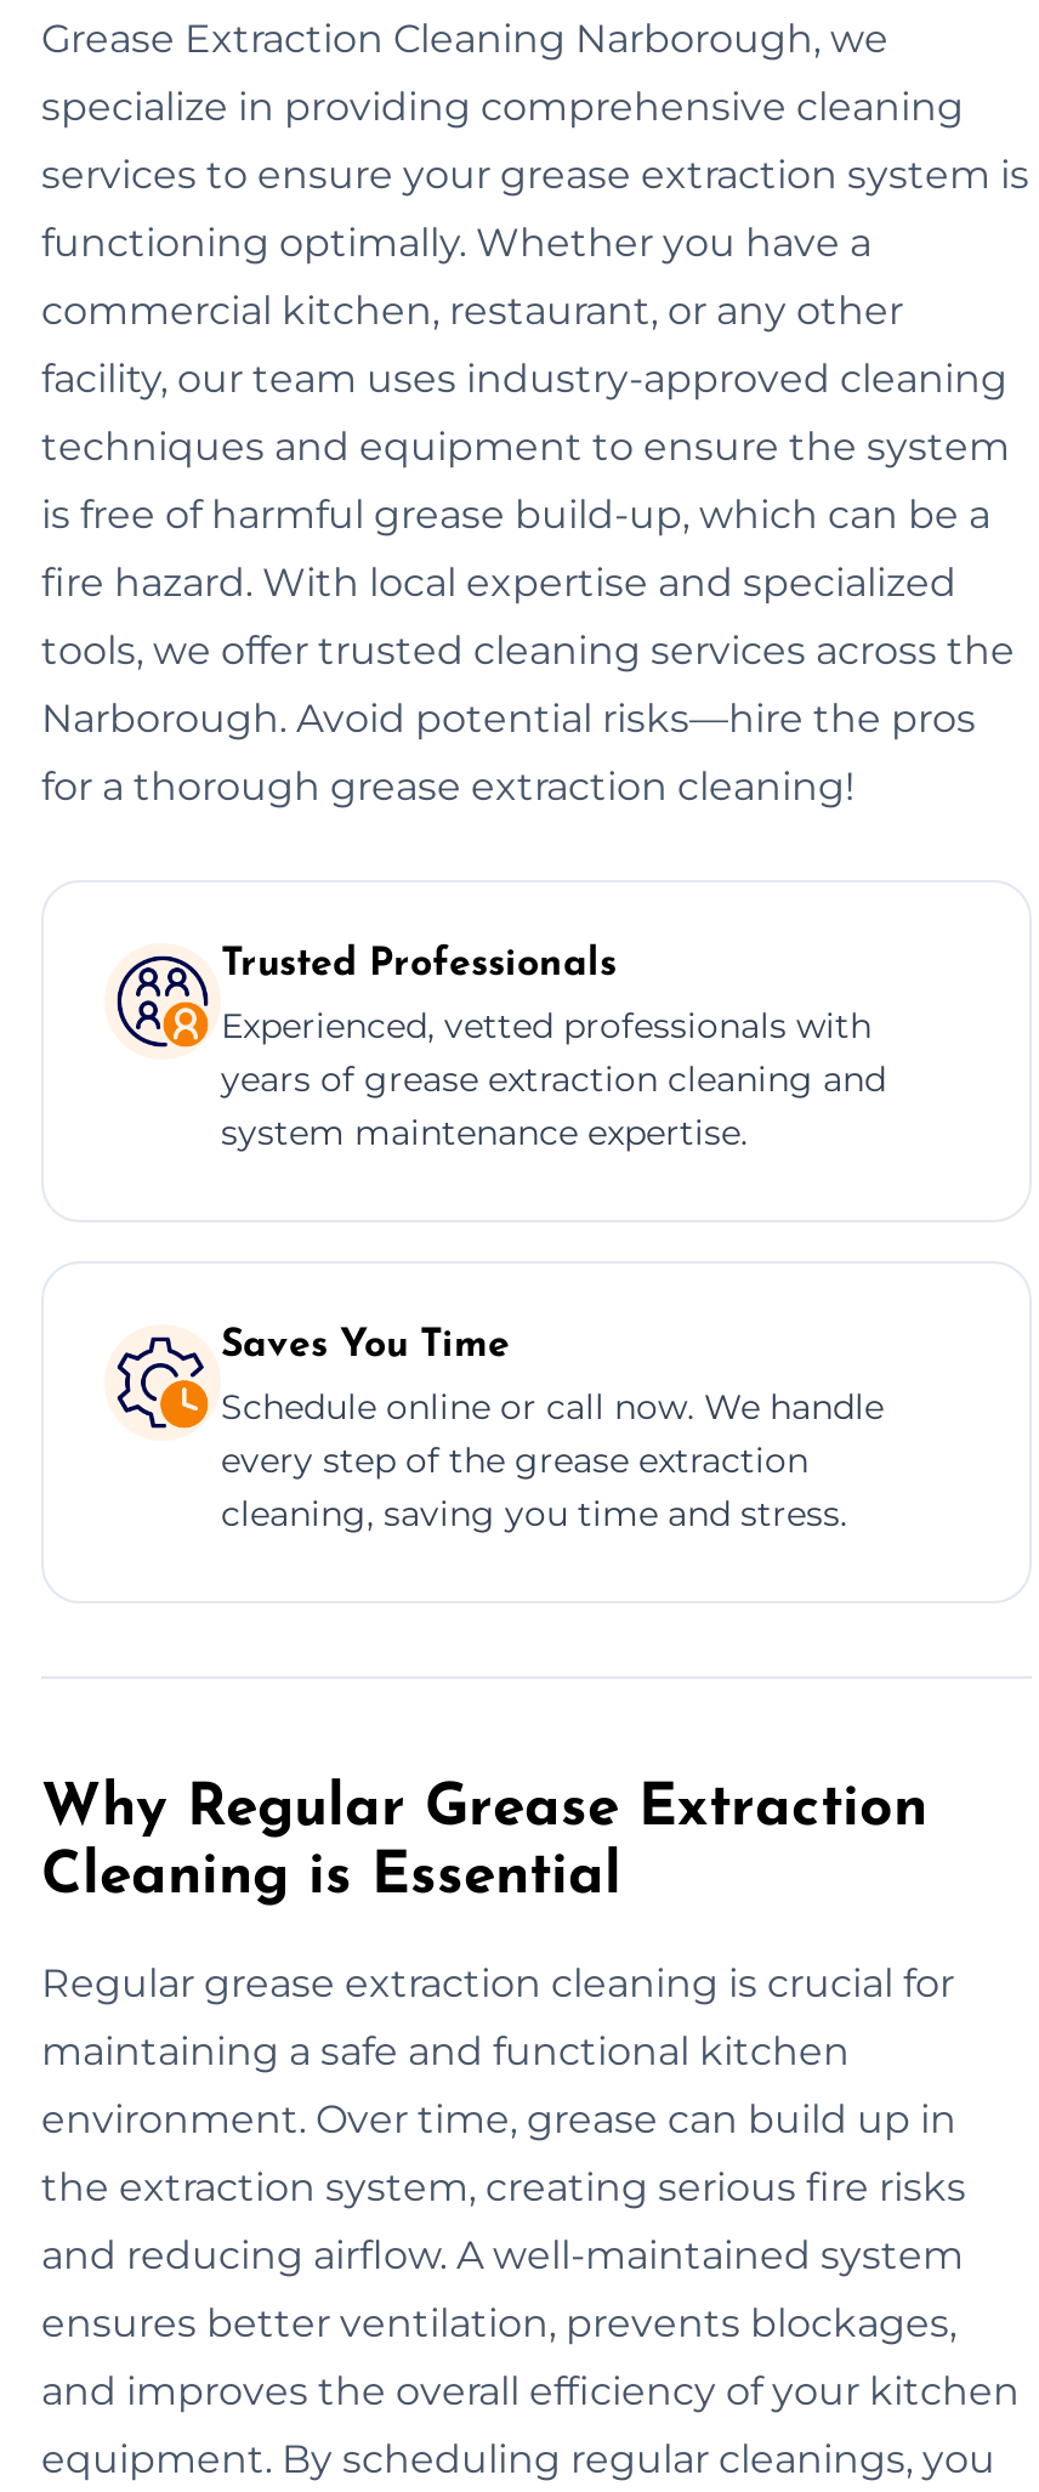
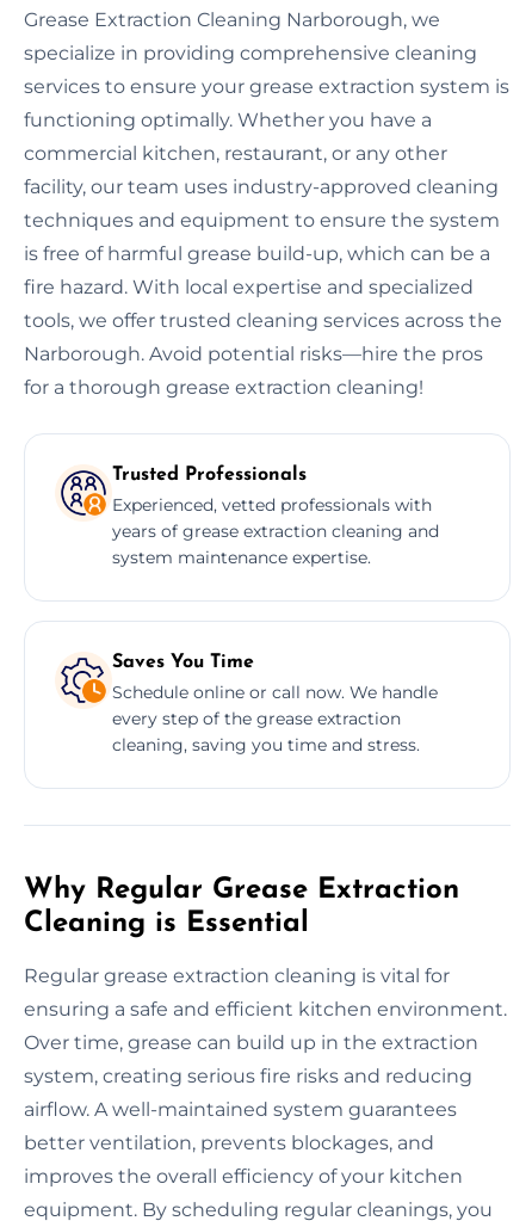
- Regular grease extraction cleaning is crucial for
+ Regular grease extraction cleaning is vital for

- maintaining a safe and functional kitchen
+ ensuring a safe and efficient kitchen environment.

- environment. Over time, grease can build up in
+ Over time, grease can build up in the extraction

- the extraction system, creating serious fire risks
+ system, creating serious fire risks and reducing

- and reducing airflow. A well-maintained system
+ airflow. A well-maintained system guarantees

- ensures better ventilation, prevents blockages,
+ better ventilation, prevents blockages, and

- and improves the overall efficiency of your kitchen
+ improves the overall efficiency of your kitchen
